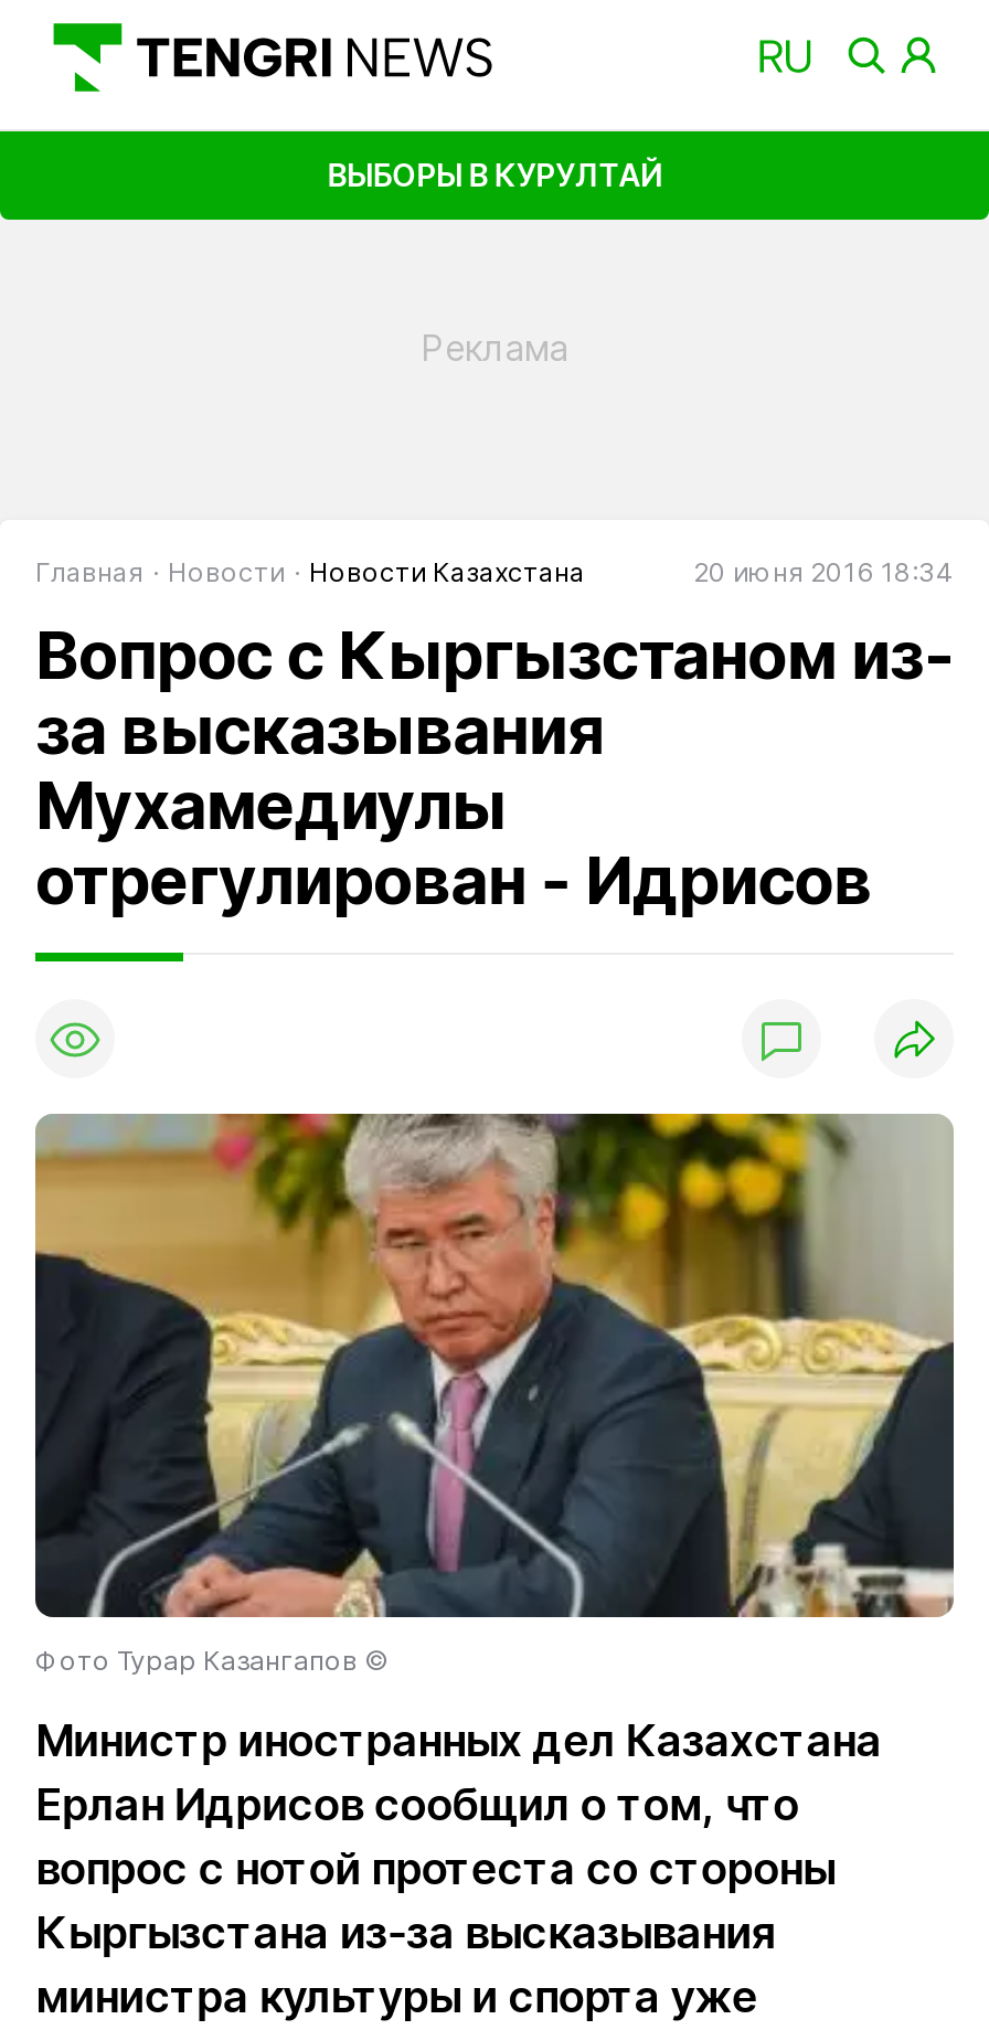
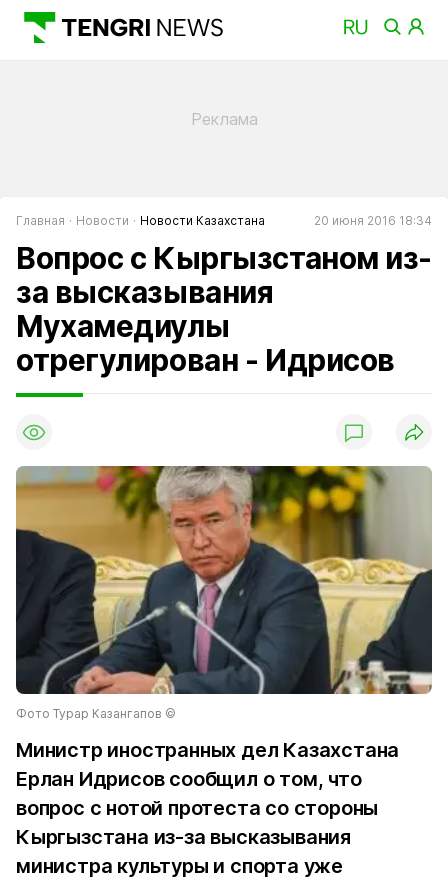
- ВЫБОРЫ В КУРУЛТАЙ
